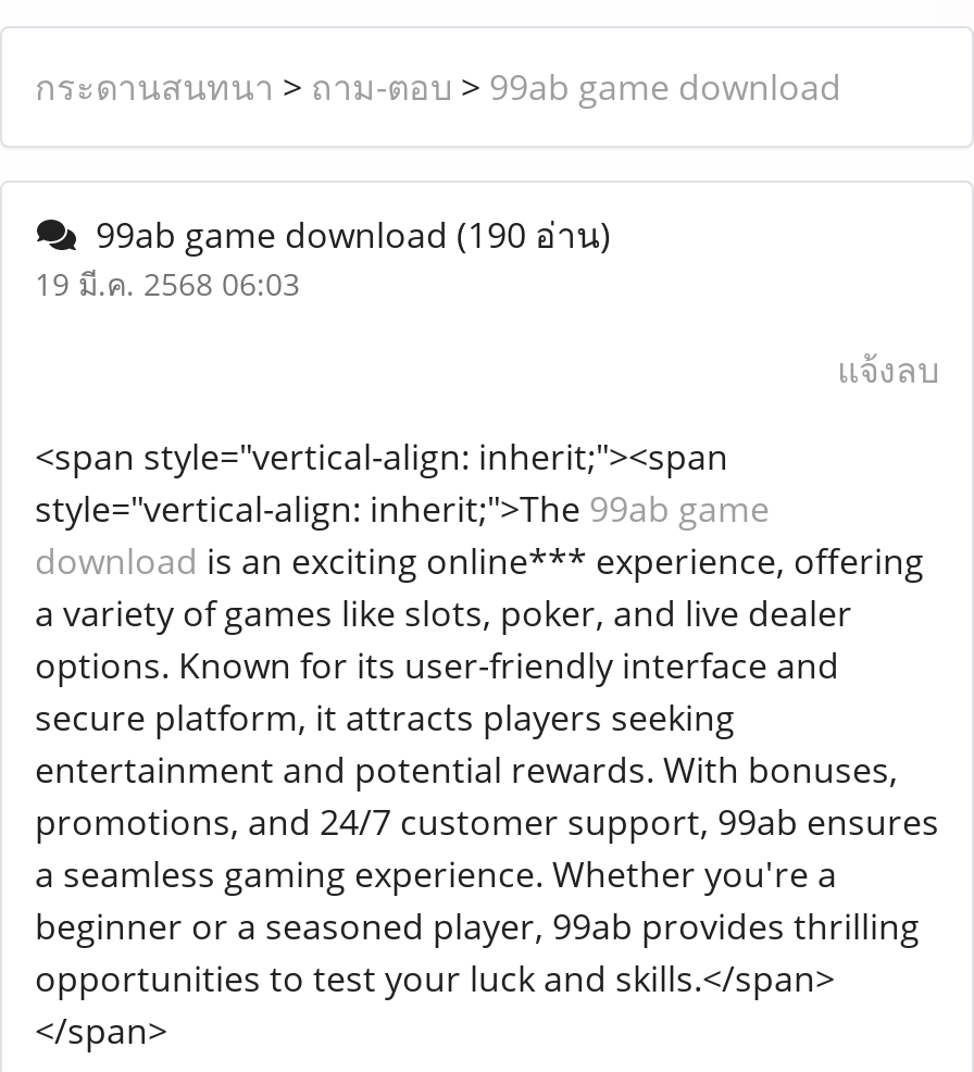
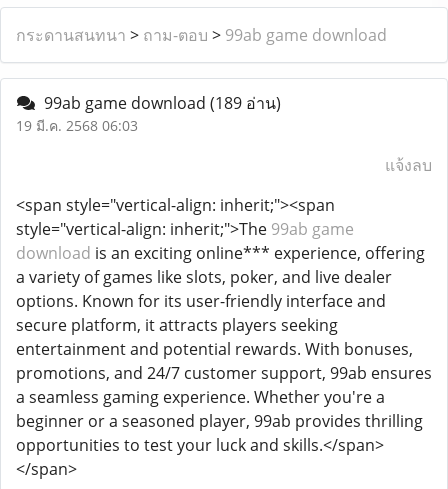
- 99ab game download (190 อ่าน)
+ 99ab game download (189 อ่าน)
